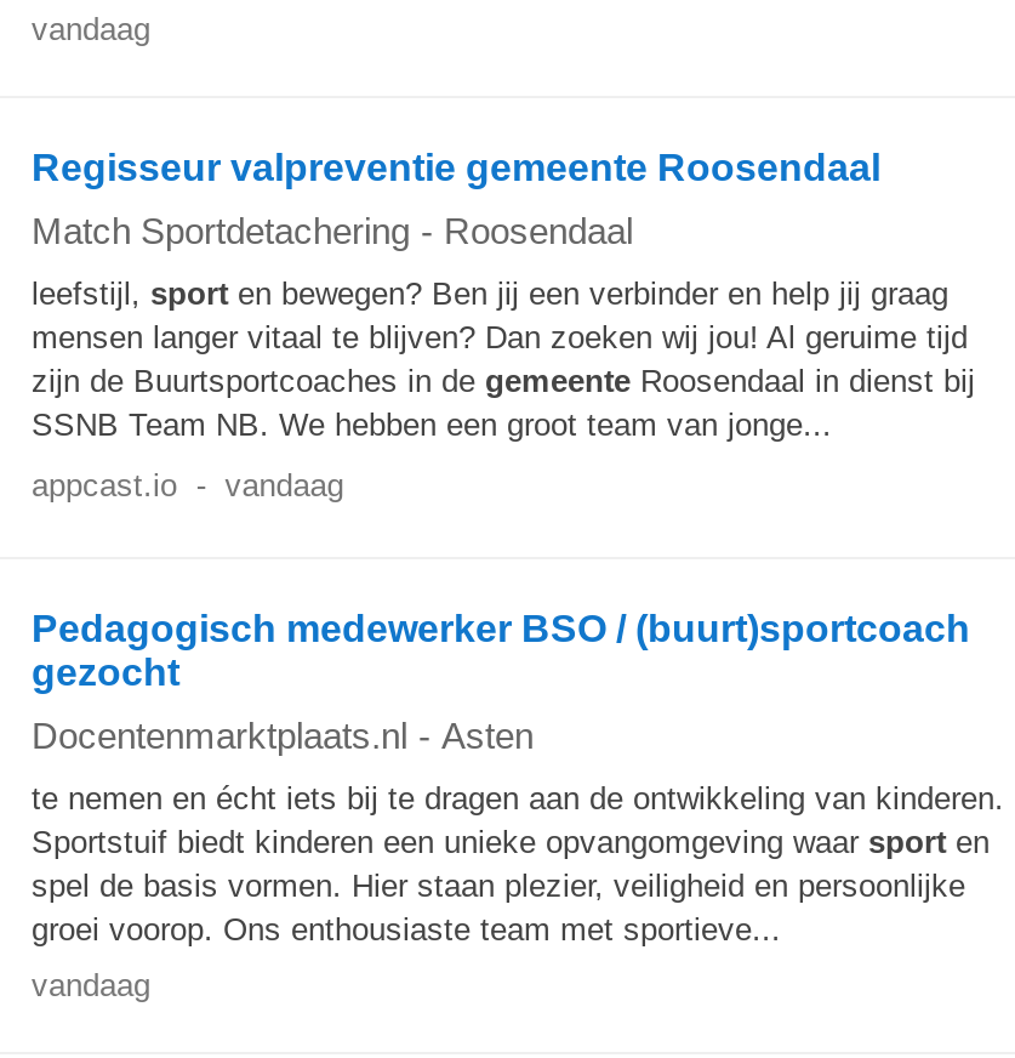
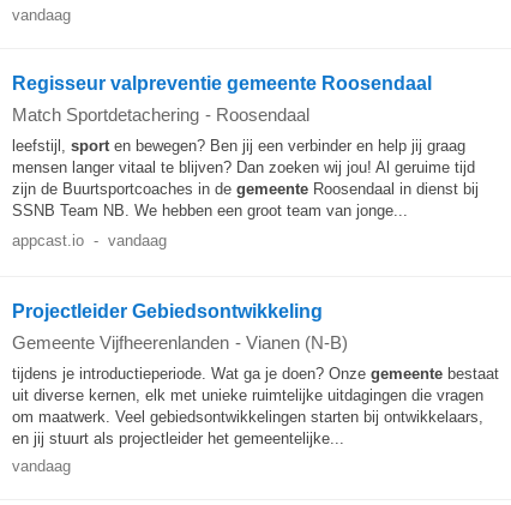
- Pedagogisch medewerker BSO / (buurt)sportcoach
- gezocht
+ Projectleider Gebiedsontwikkeling

- Docentenmarktplaats.nl - Asten
+ Gemeente Vijfheerenlanden - Vianen (N-B)

- te nemen en écht iets bij te dragen aan de ontwikkeling van kinderen.
- Sportstuif biedt kinderen een unieke opvangomgeving waar sport en
- spel de basis vormen. Hier staan plezier, veiligheid en persoonlijke
- groei voorop. Ons enthousiaste team met sportieve...
+ tijdens je introductieperiode. Wat ga je doen? Onze gemeente bestaat
+ uit diverse kernen, elk met unieke ruimtelijke uitdagingen die vragen
+ om maatwerk. Veel gebiedsontwikkelingen starten bij ontwikkelaars,
+ en jij stuurt als projectleider het gemeentelijke...
